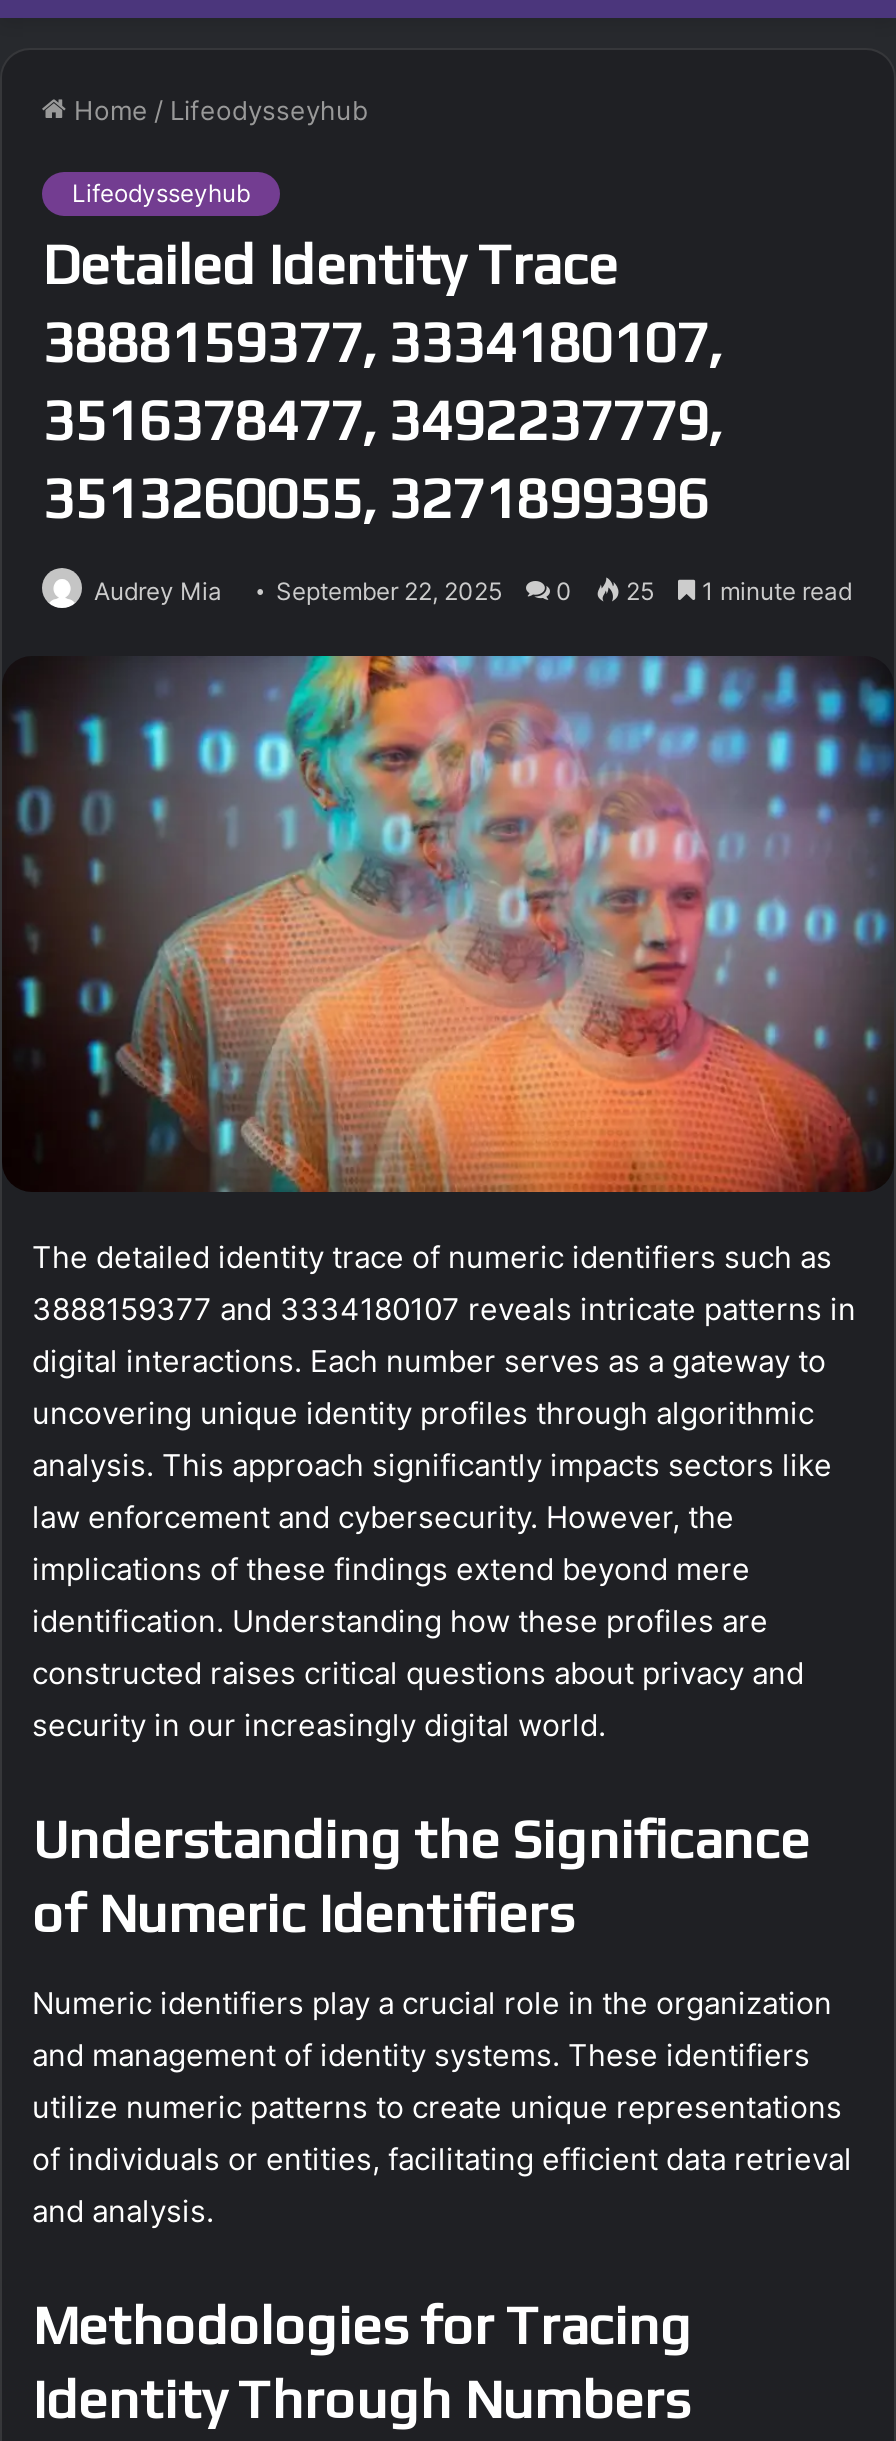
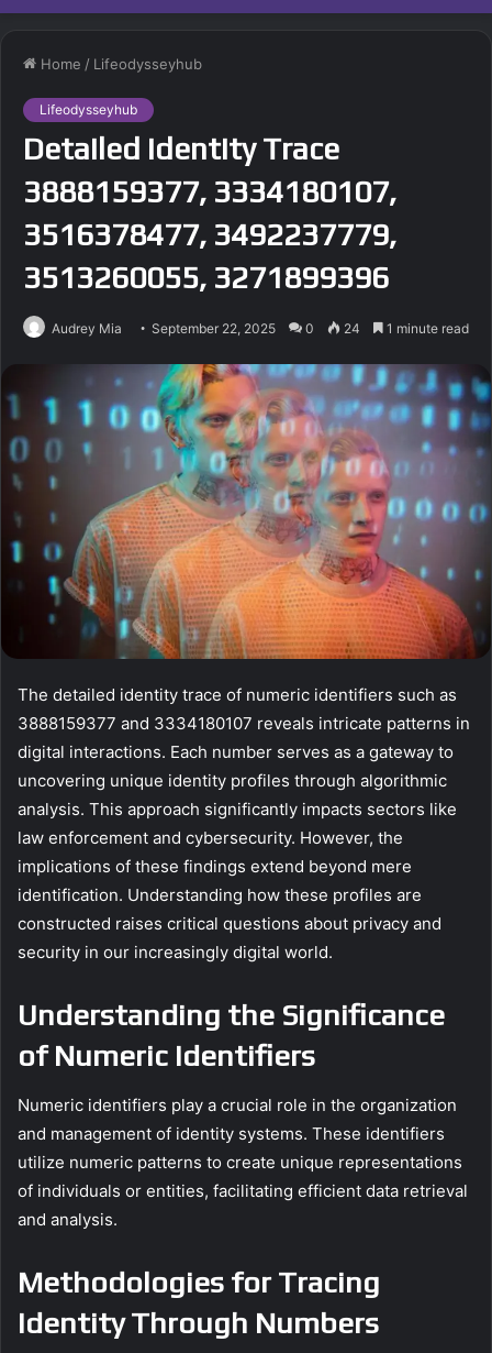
- Audrey Mia September 22, 2025 0 25 1 minute read
+ Audrey Mia September 22, 2025 0 24 1 minute read
